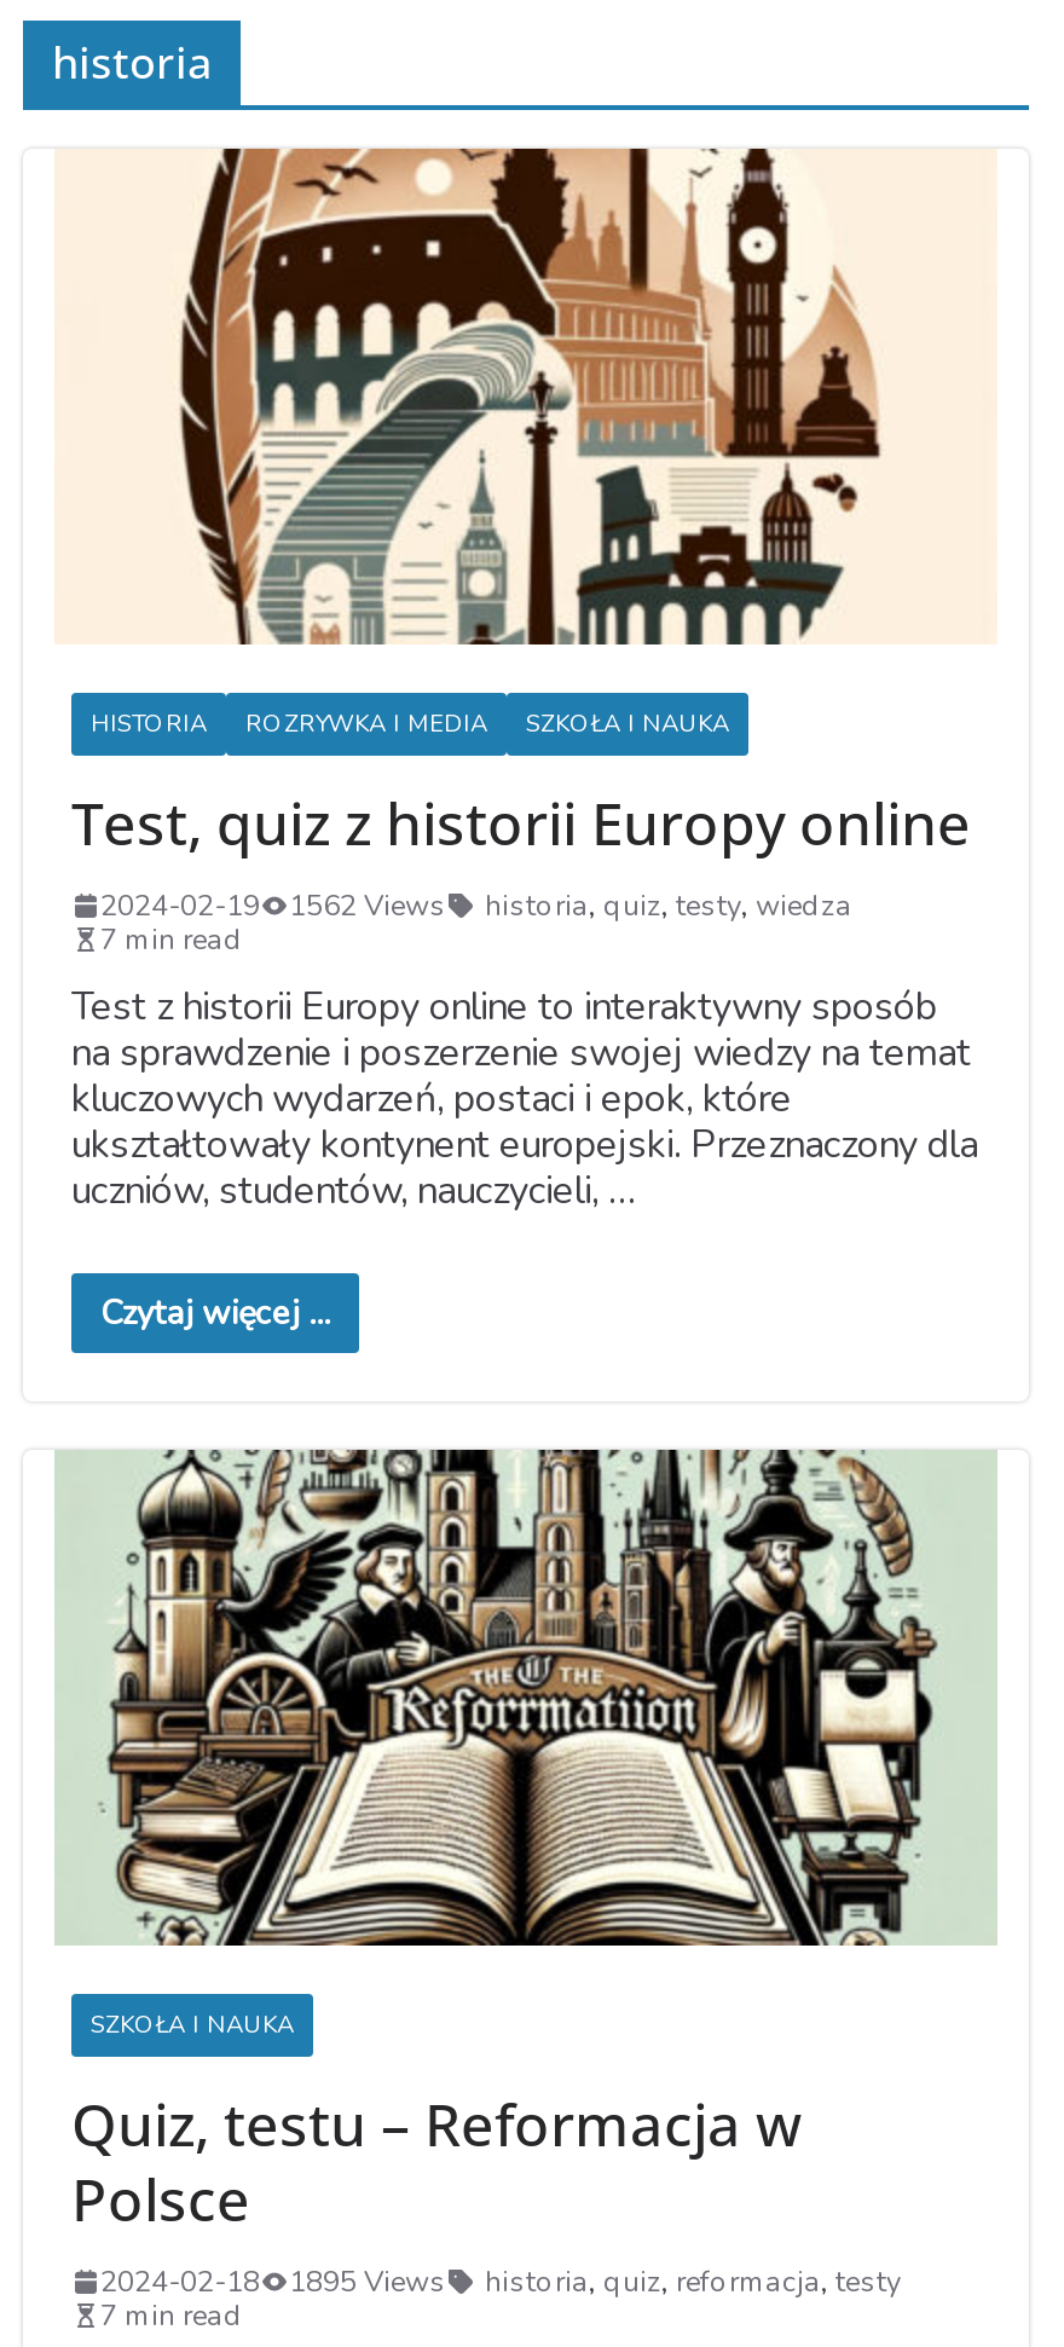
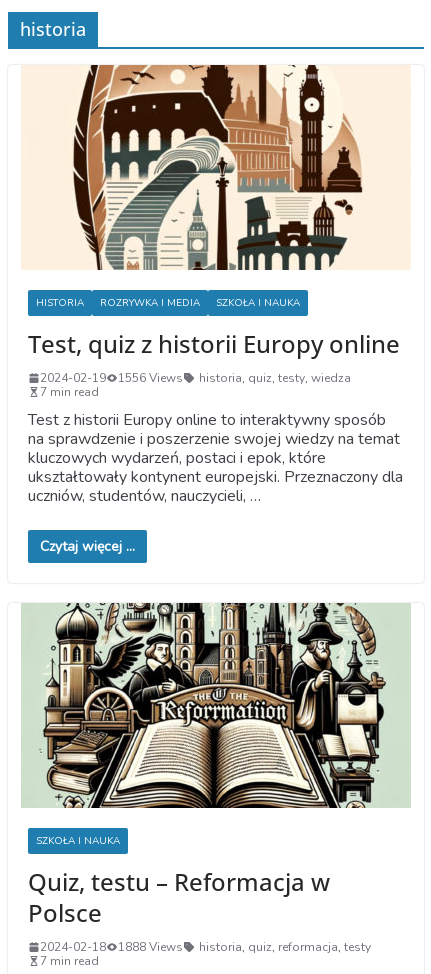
- 2024-02-19 1562 Views historia, quiz, testy, wiedza
+ 2024-02-19 1556 Views historia, quiz, testy, wiedza

- 2024-02-18 1895 Views historia, quiz, reformacja, testy
+ 2024-02-18 1888 Views historia, quiz, reformacja, testy
